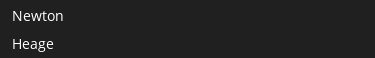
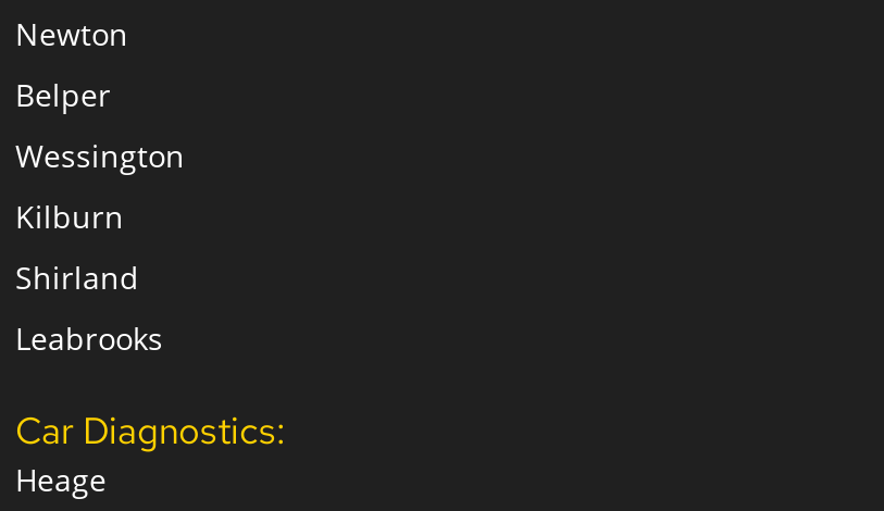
+ Belper
+ Wessington
+ Kilburn
+ Shirland
+ Leabrooks
+ Car Diagnostics:
